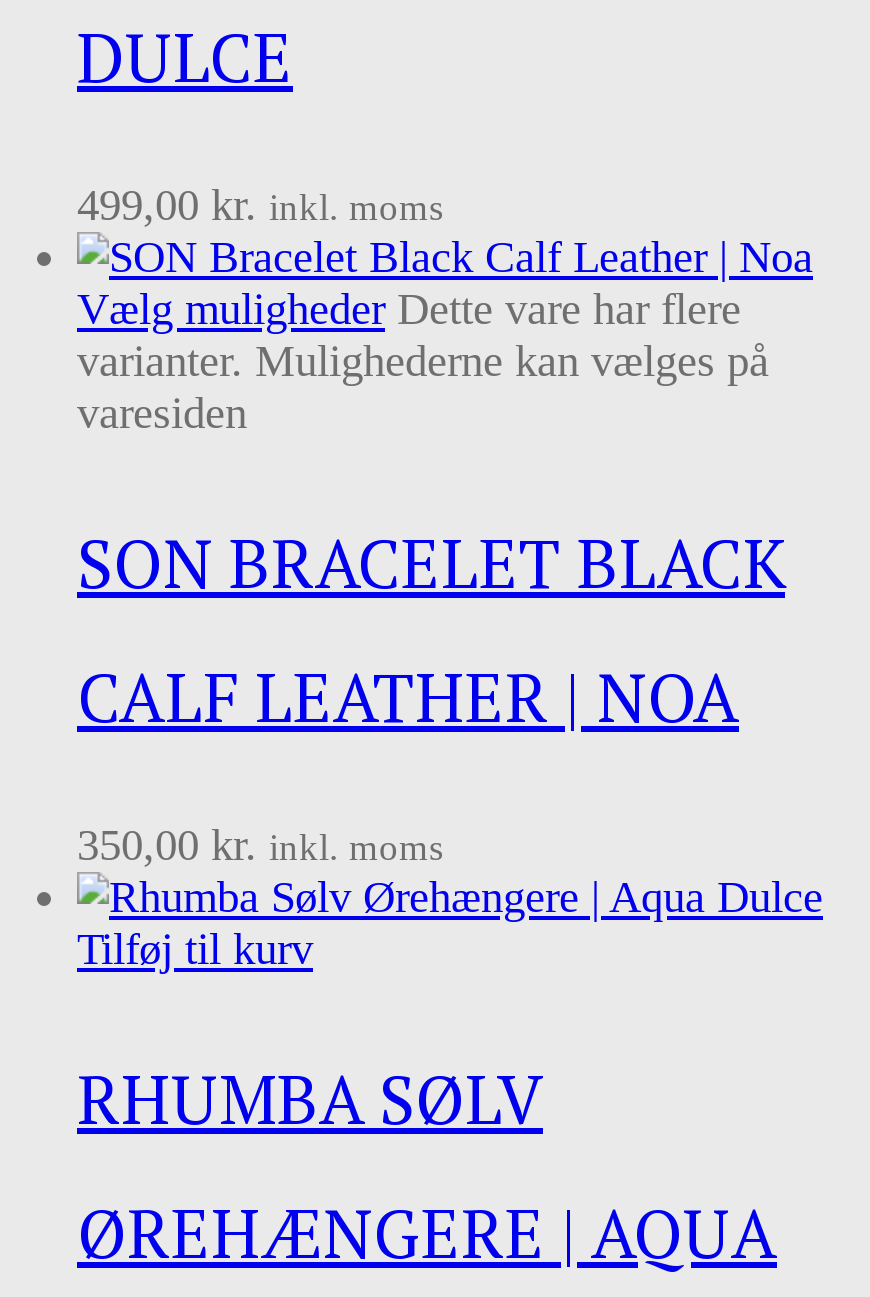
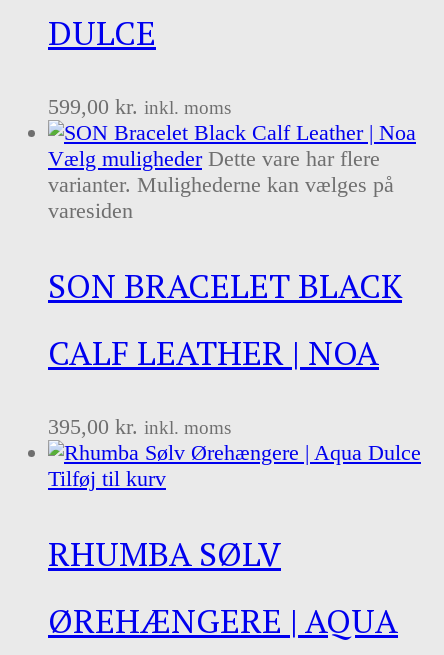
- 499,00 kr. inkl. moms
+ 599,00 kr. inkl. moms

- 350,00 kr. inkl. moms
+ 395,00 kr. inkl. moms
